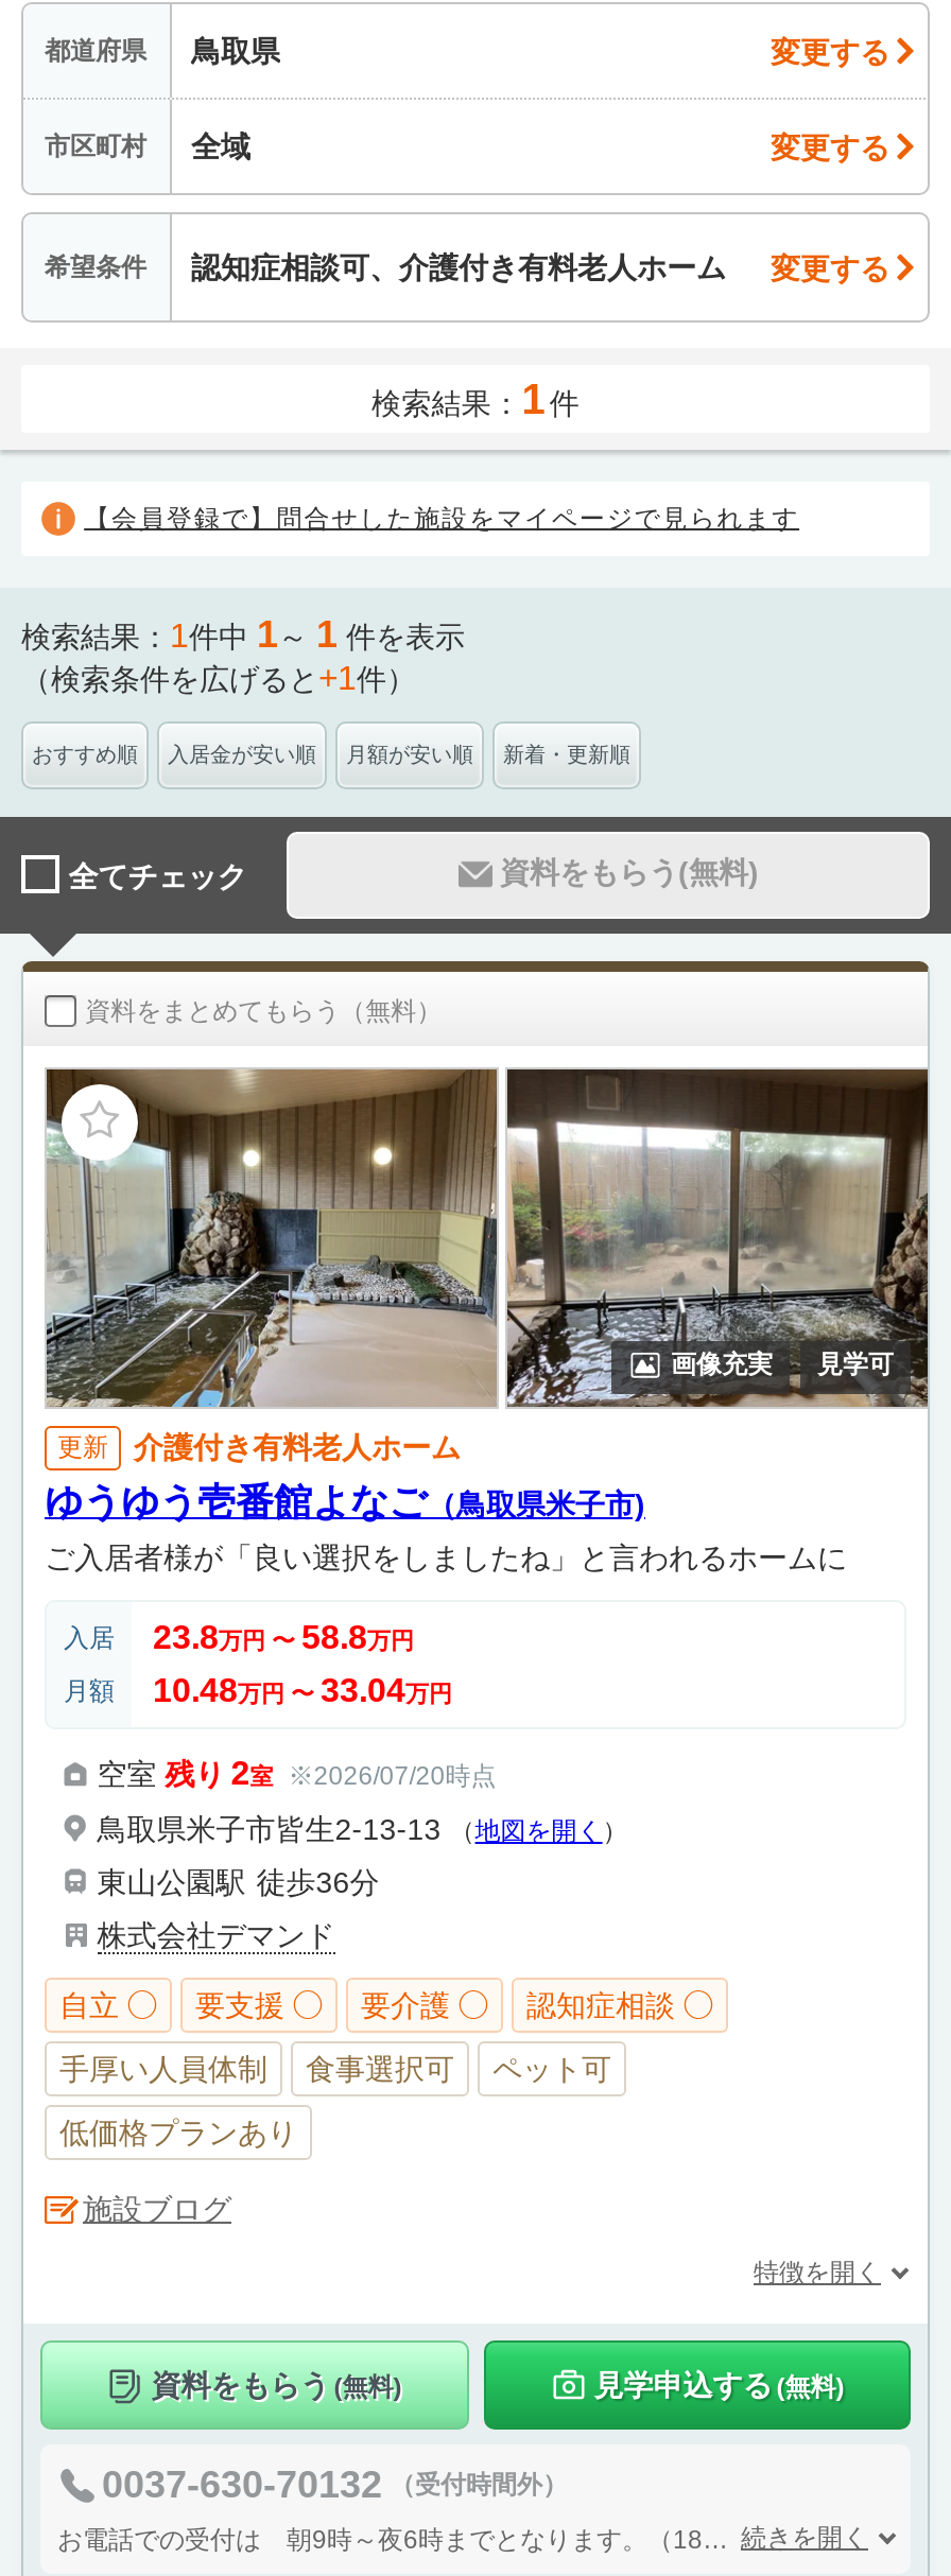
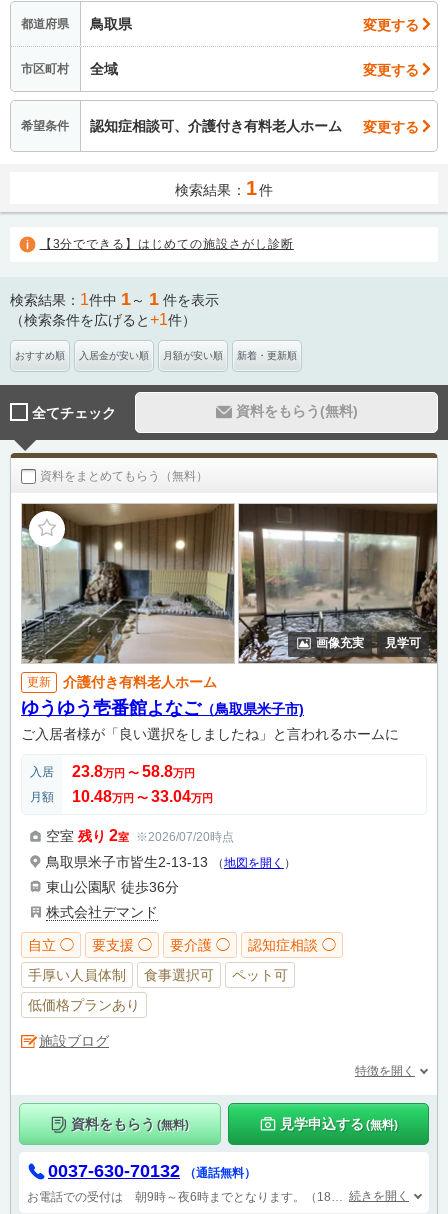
- 【会員登録で】問合せした施設をマイページで見られます
+ 【3分でできる】はじめての施設さがし診断

- 0037-630-70132 （受付時間外）
+ 0037-630-70132 （通話無料）
